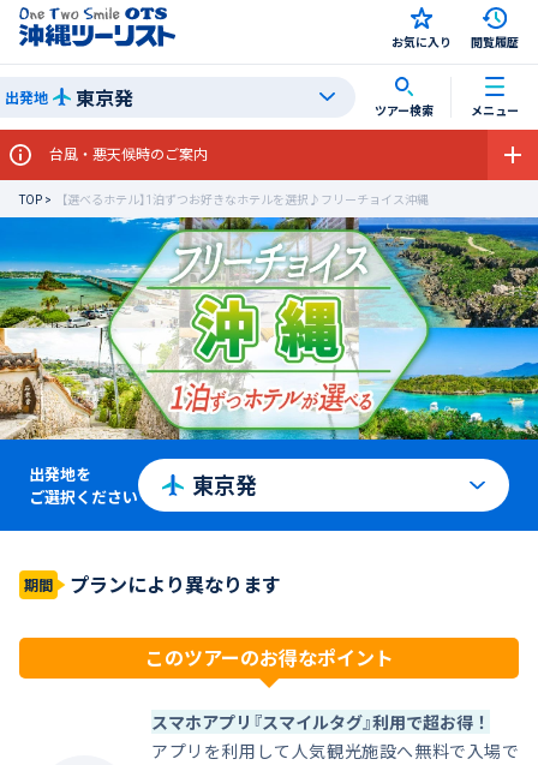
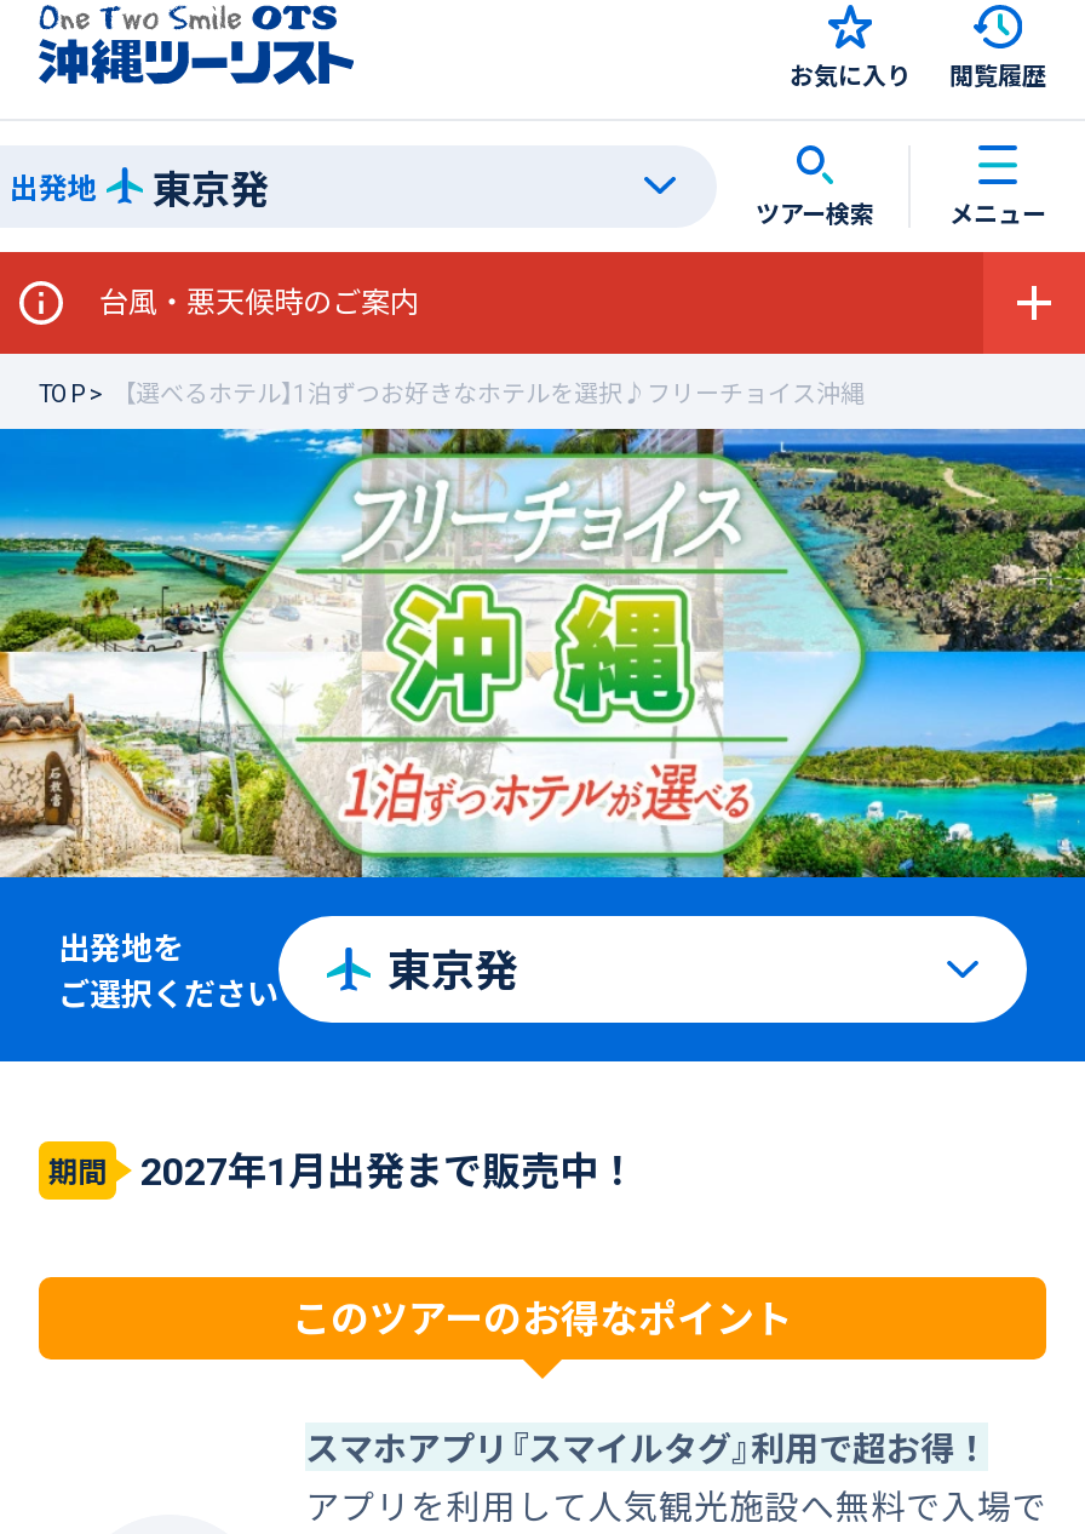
- プランにより異なります
+ 2027年1月出発まで販売中！
